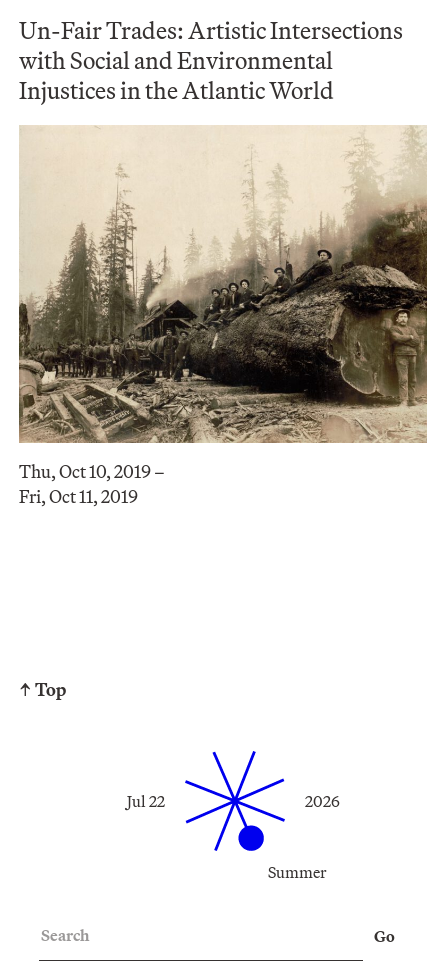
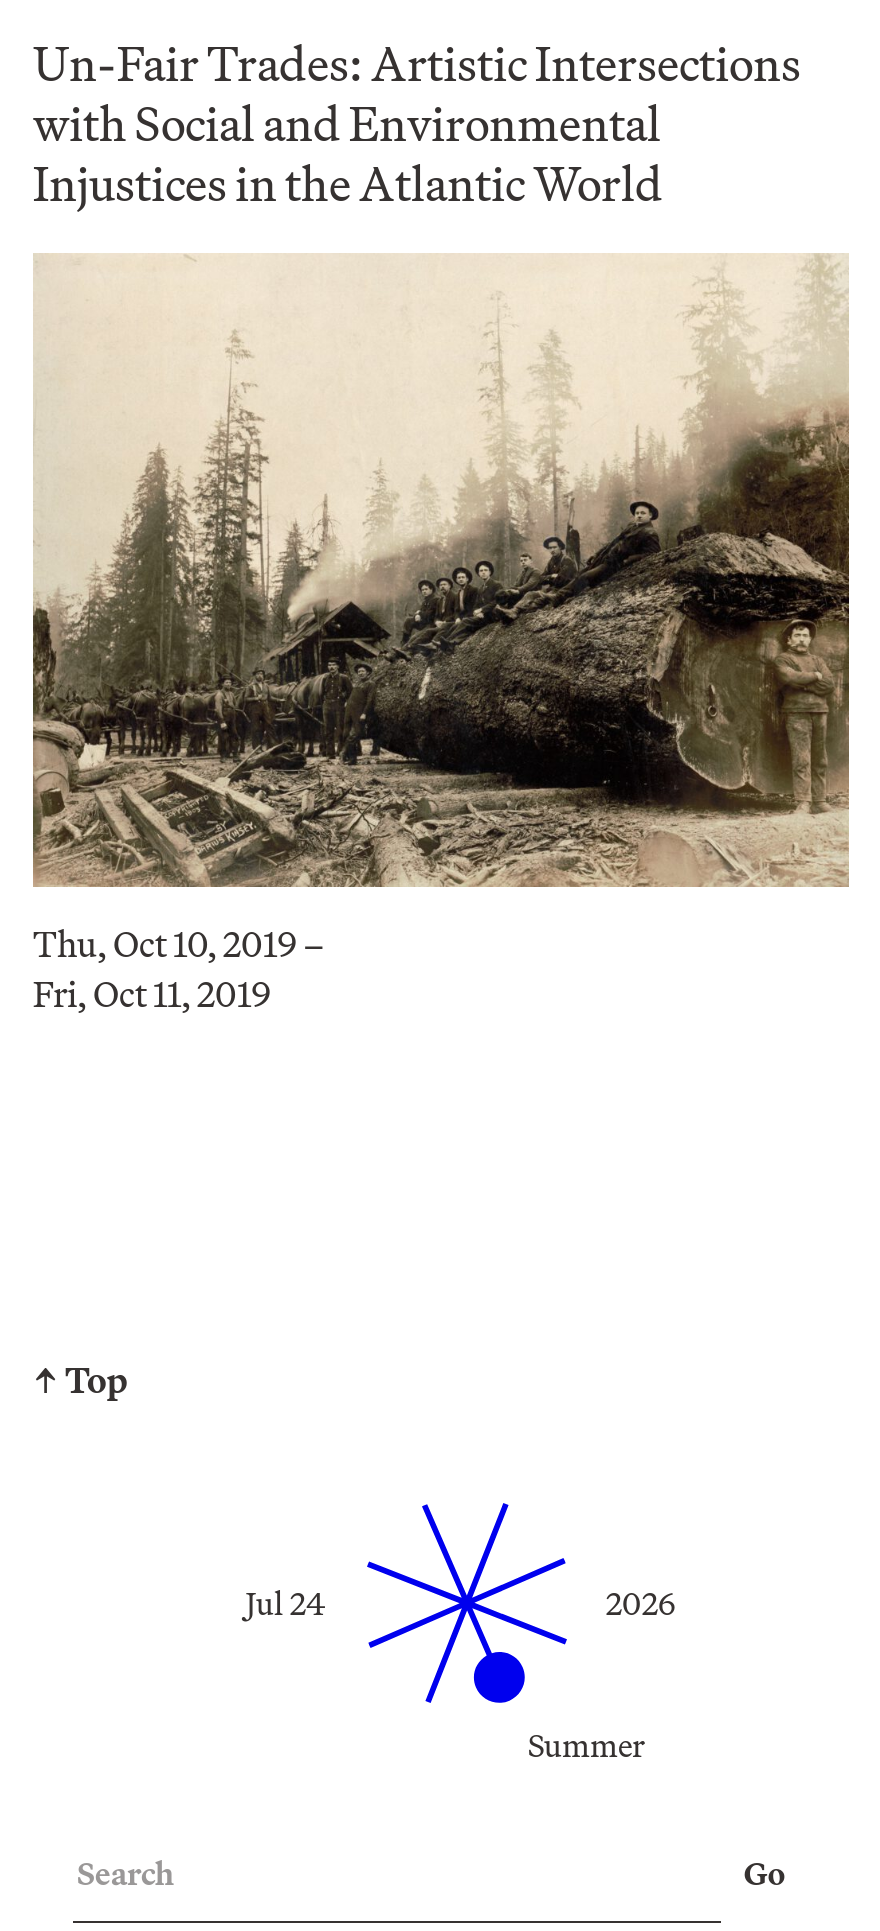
- Jul 22
+ Jul 24
